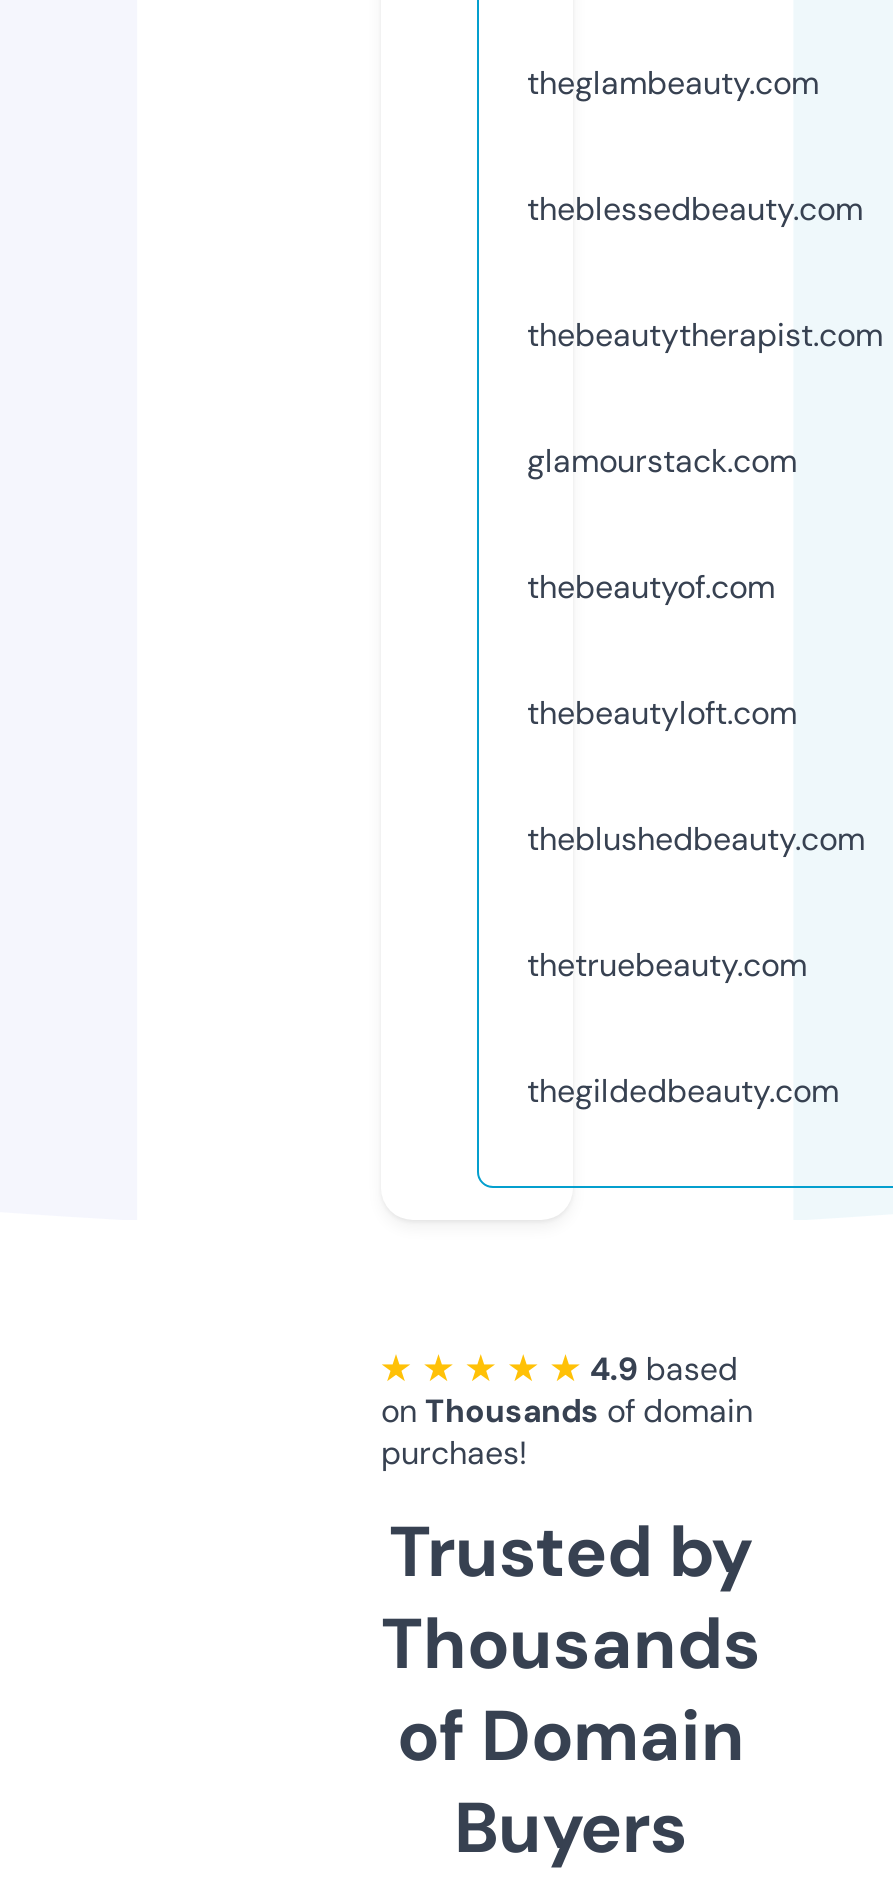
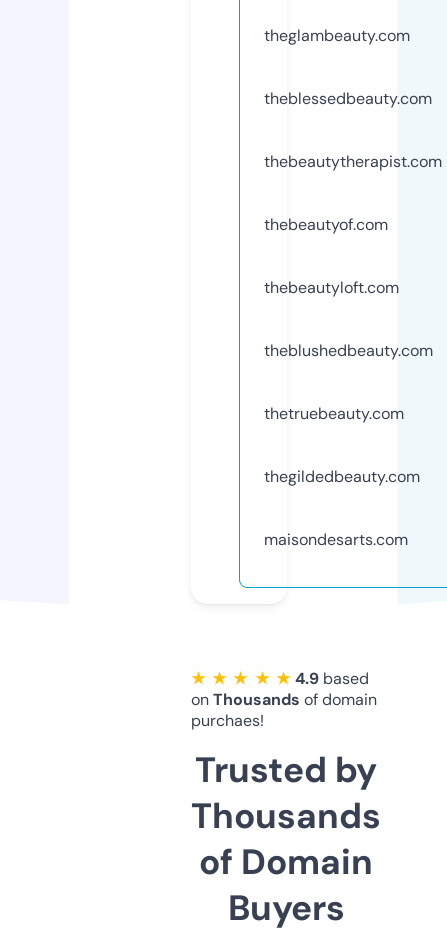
- glamourstack.com

moved up: thebeautyof.com | thebeautyloft.com | theblushedbeauty.com | thetruebeauty.com | thegildedbeauty.com

+ maisondesarts.com
